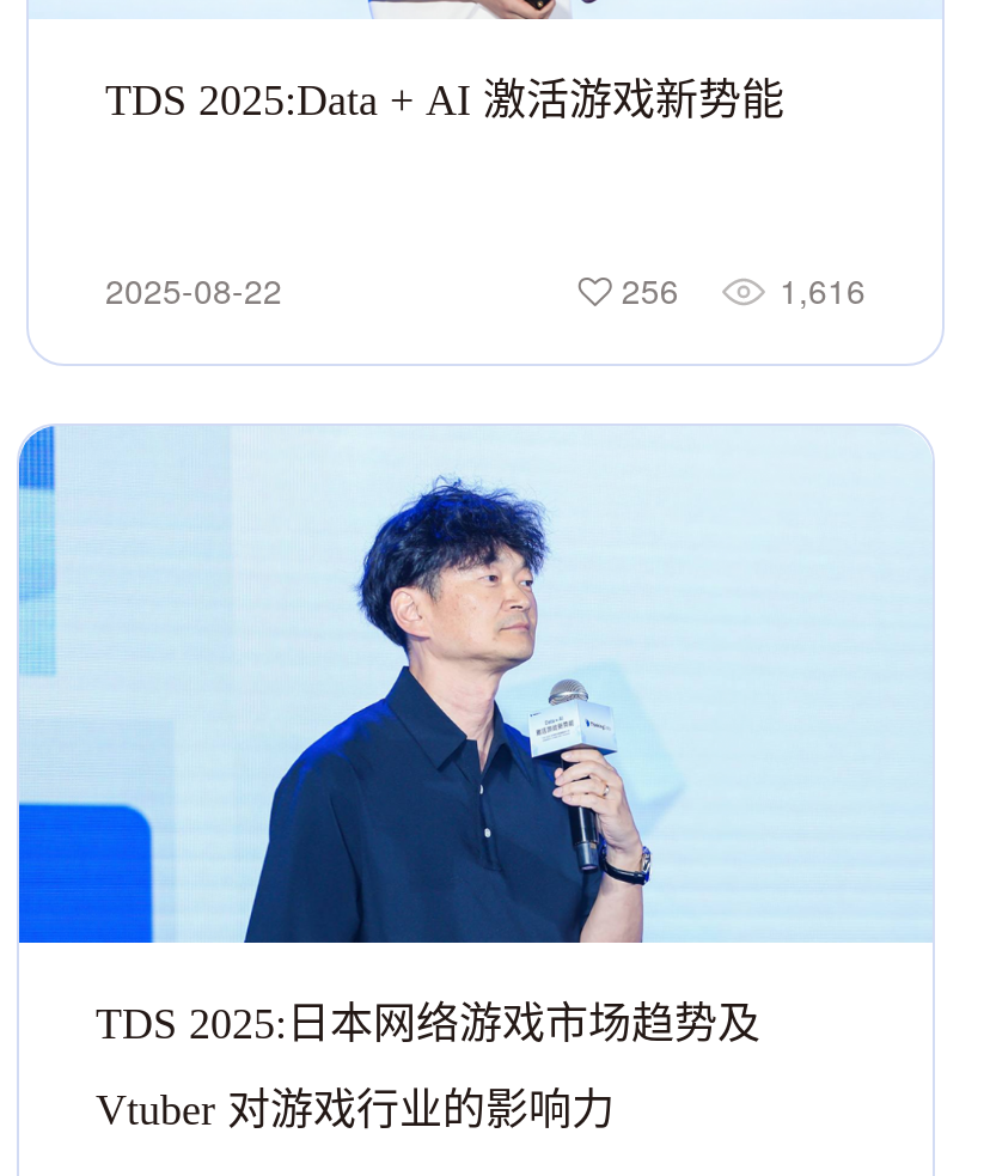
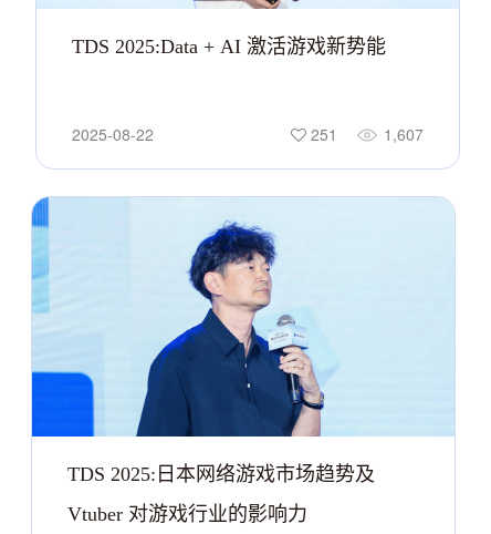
- 256
+ 251

- 1,616
+ 1,607
